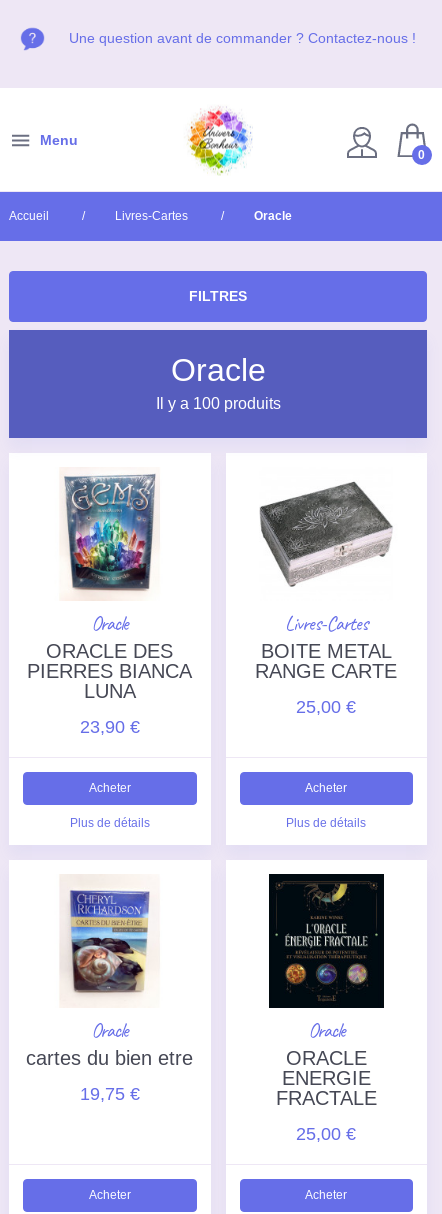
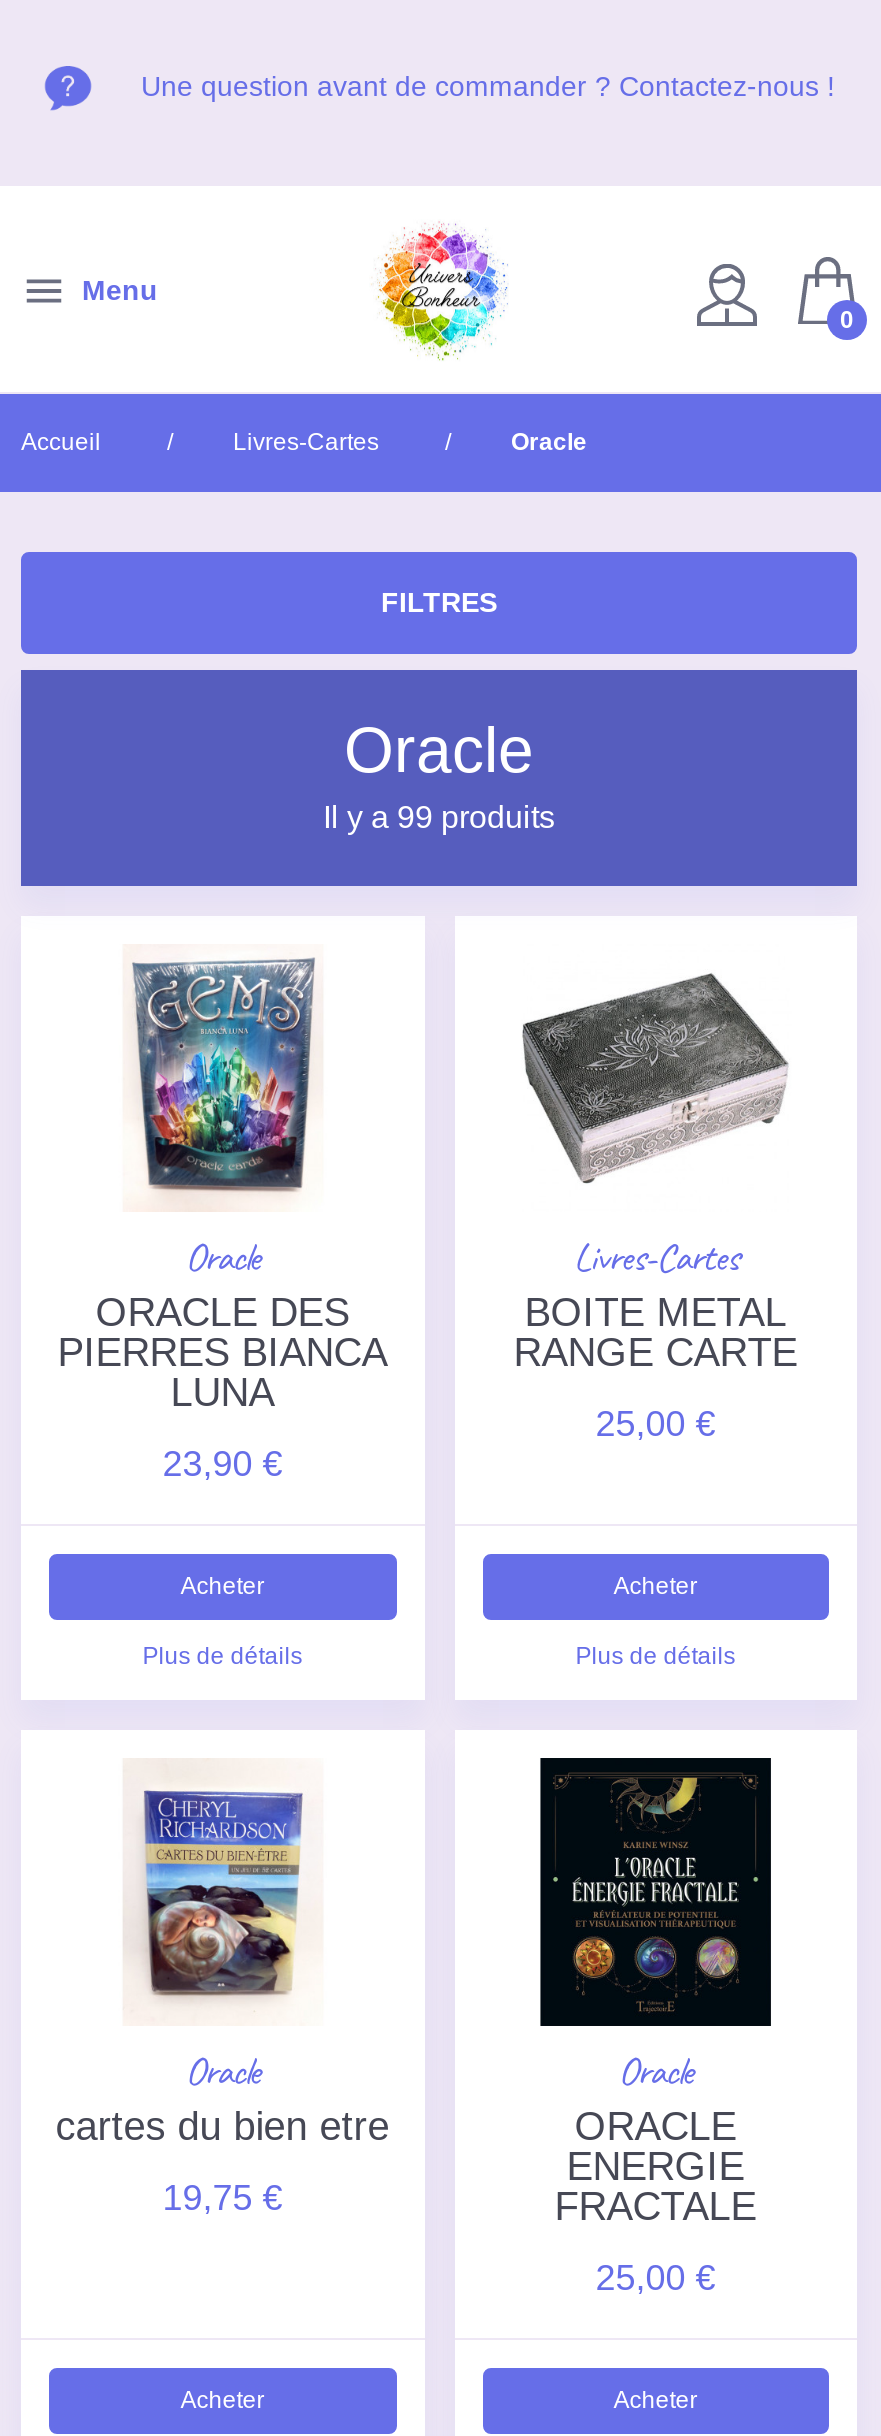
- Il y a 100 produits
+ Il y a 99 produits
